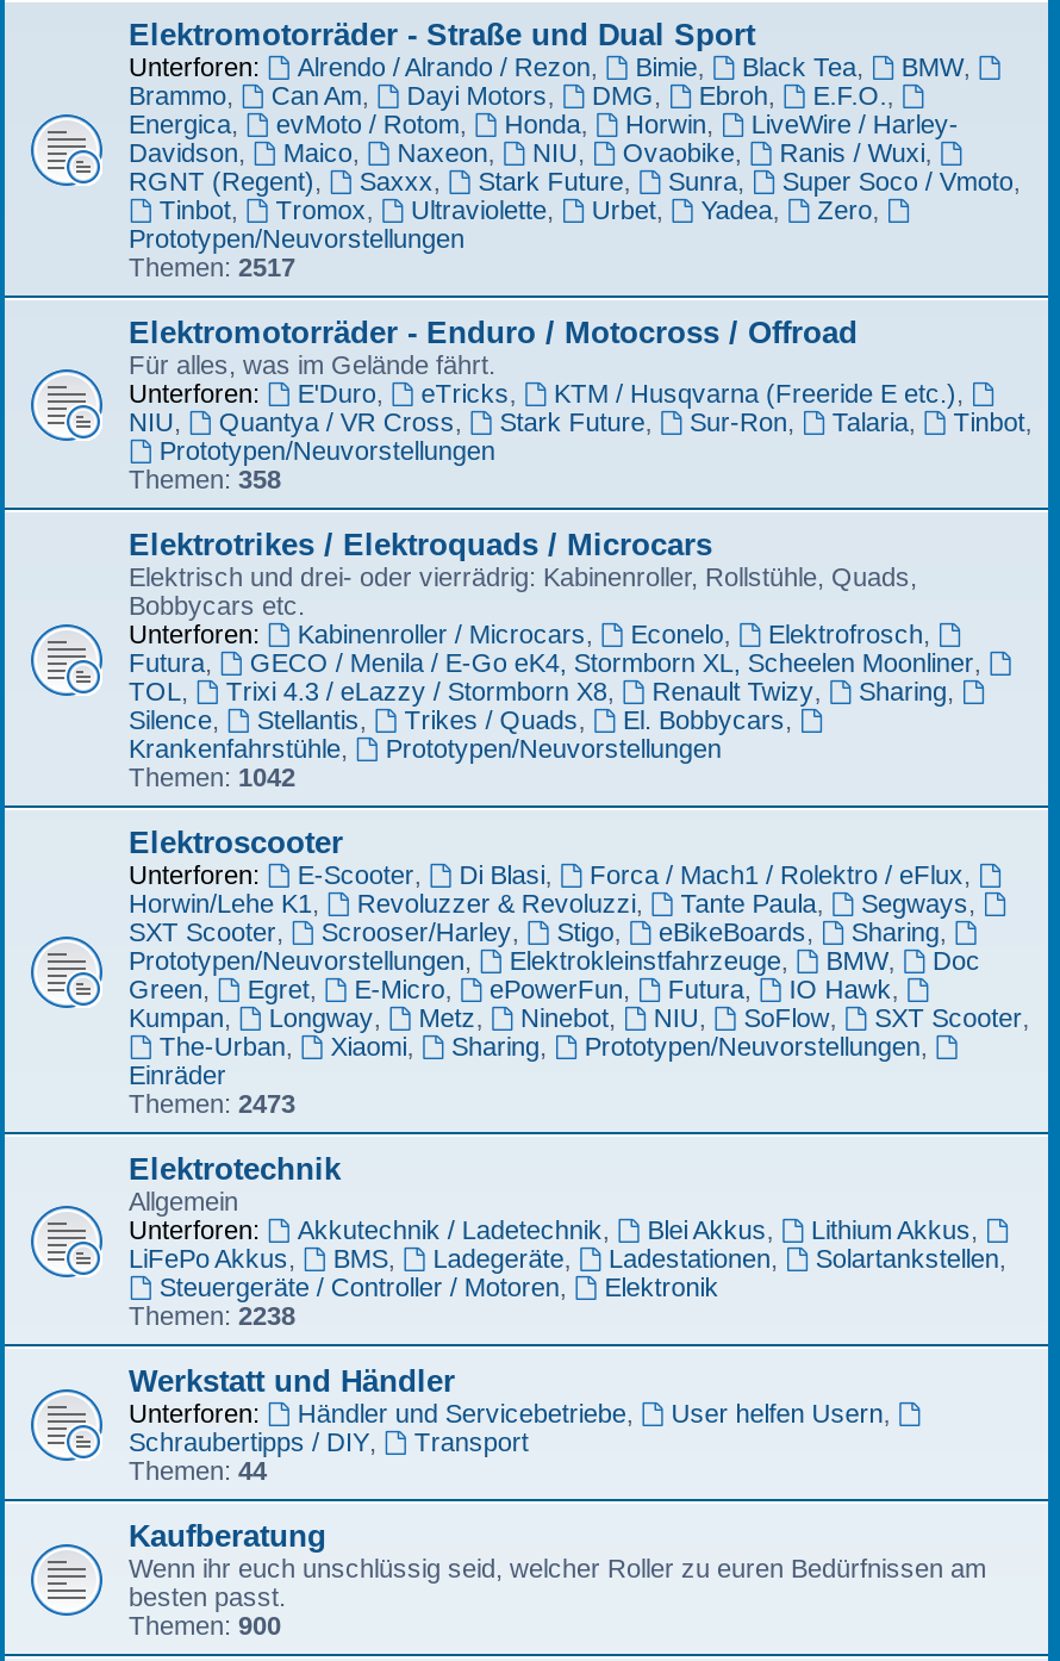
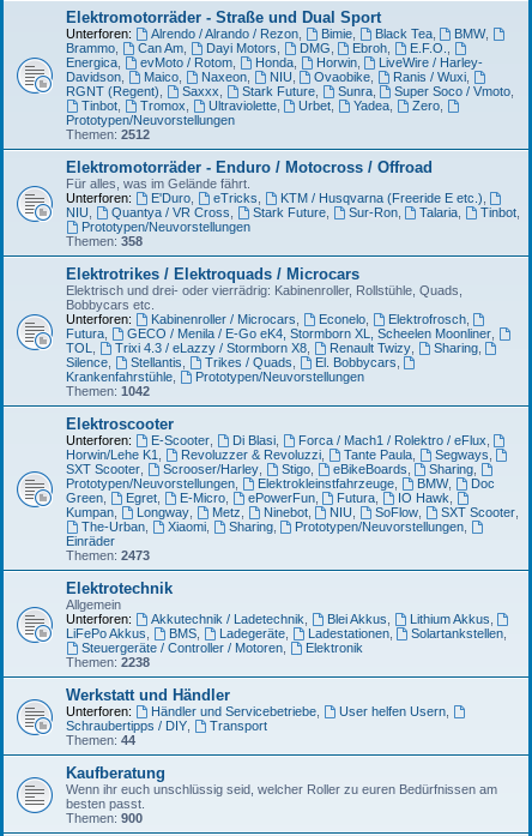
- Themen: 2517
+ Themen: 2512
